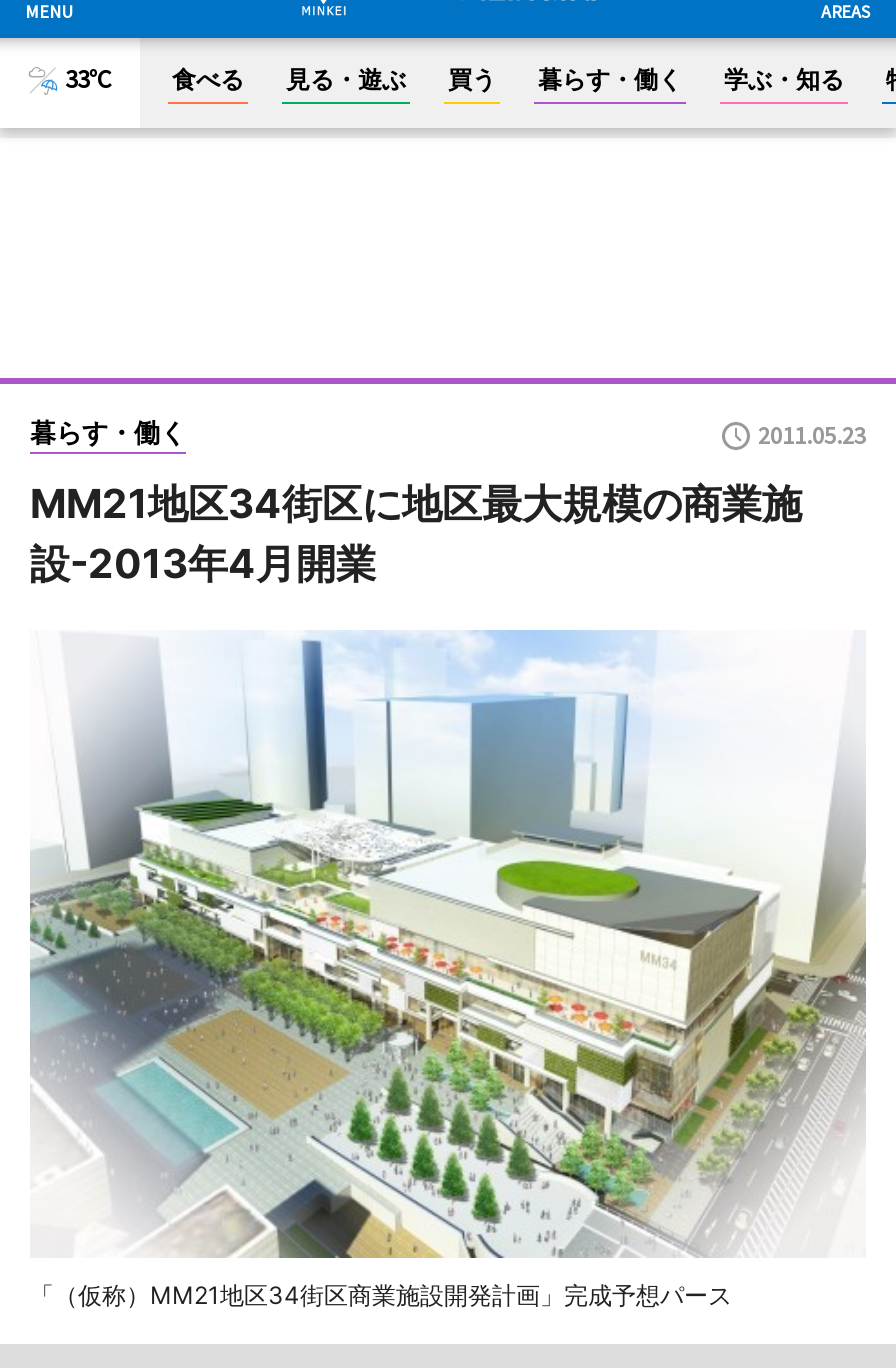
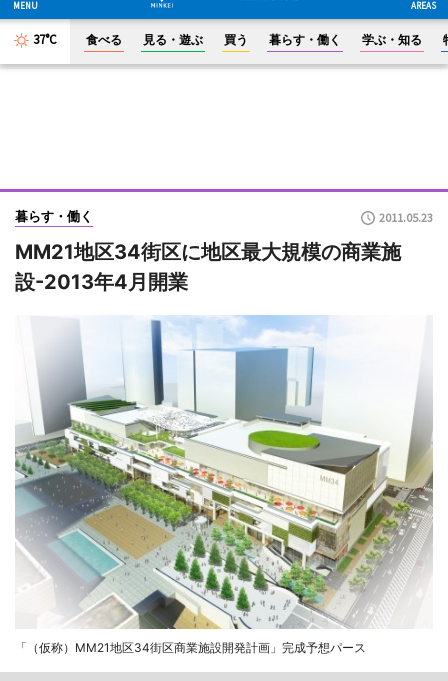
- 33°C
+ 37°C
